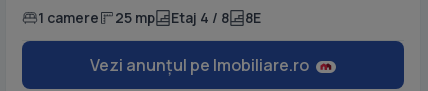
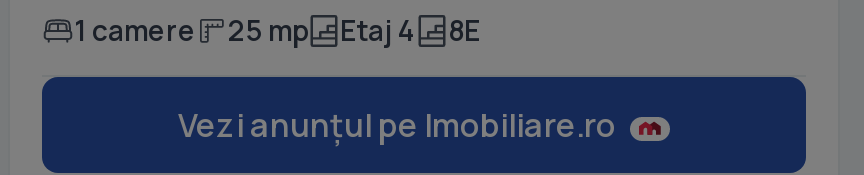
- 1 camere 25 mp Etaj 4 / 8 8E
+ 1 camere 25 mp Etaj 4 8E
